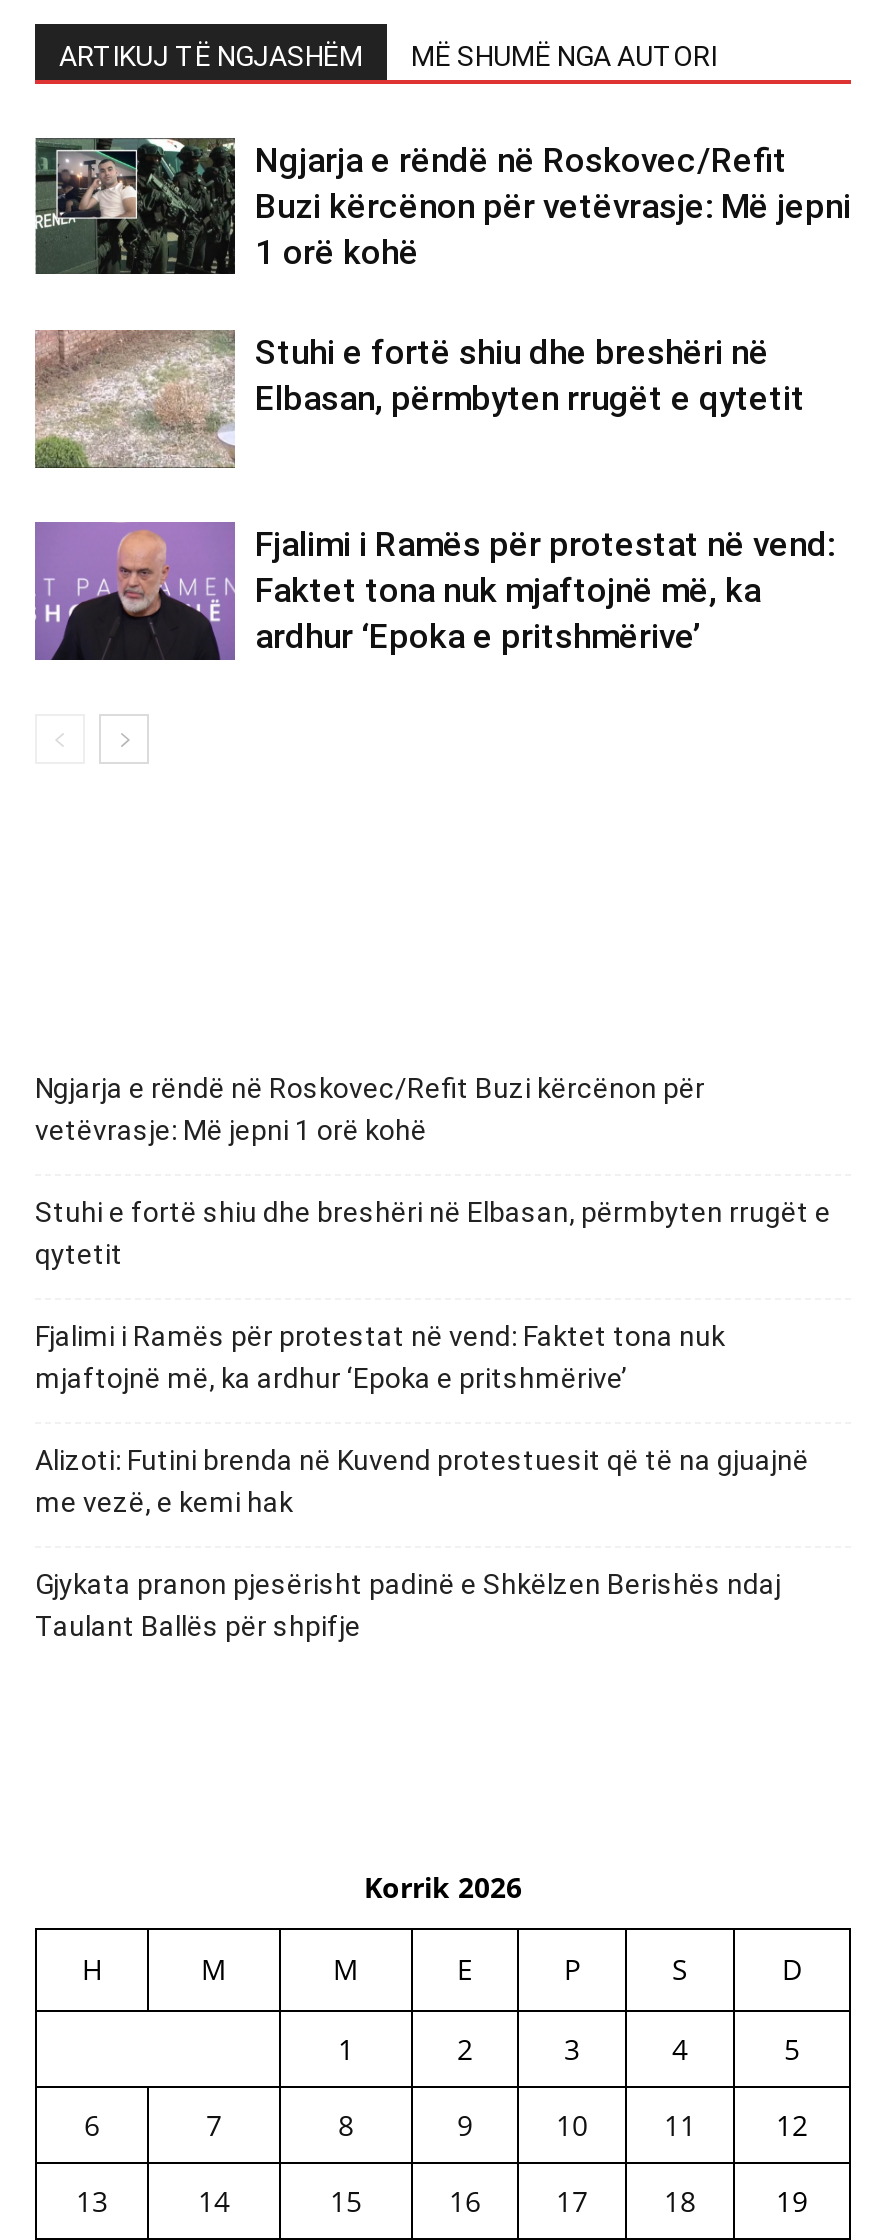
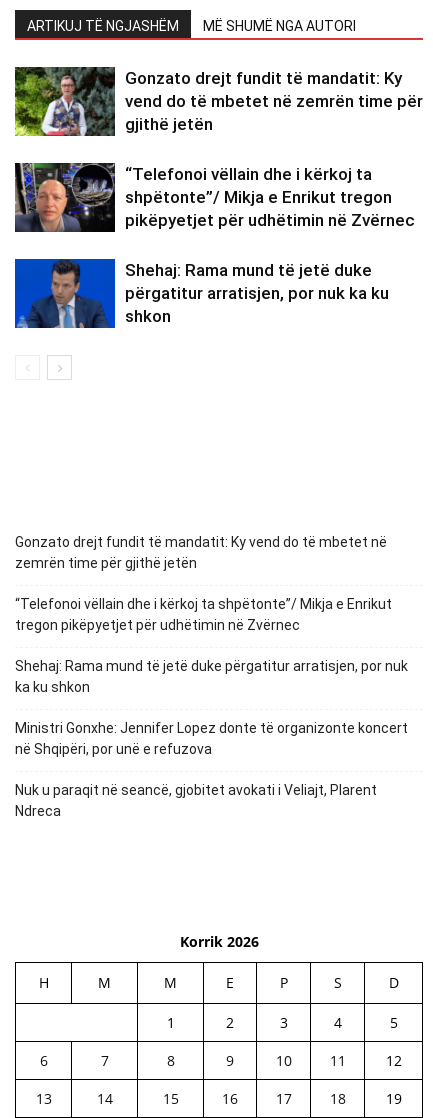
- [image]
- Ngjarja e rëndë në Roskovec/Refit
- Buzi kërcënon për vetëvrasje: Më jepni
- 1 orë kohë
+ [image]
+ Gonzato drejt fundit të mandatit: Ky
+ vend do të mbetet në zemrën time për
+ gjithë jetën

- [image]
- Stuhi e fortë shiu dhe breshëri në
- Elbasan, përmbyten rrugët e qytetit
+ [image]
+ “Telefonoi vëllain dhe i kërkoj ta
+ shpëtonte”/ Mikja e Enrikut tregon
+ pikëpyetjet për udhëtimin në Zvërnec

- [image]
- Fjalimi i Ramës për protestat në vend:
- Faktet tona nuk mjaftojnë më, ka
- ardhur ‘Epoka e pritshmërive’
+ [image]
+ Shehaj: Rama mund të jetë duke
+ përgatitur arratisjen, por nuk ka ku
+ shkon

- Ngjarja e rëndë në Roskovec/Refit Buzi kërcënon për
- vetëvrasje: Më jepni 1 orë kohë
+ Gonzato drejt fundit të mandatit: Ky vend do të mbetet në
+ zemrën time për gjithë jetën

- Stuhi e fortë shiu dhe breshëri në Elbasan, përmbyten rrugët e
- qytetit
+ “Telefonoi vëllain dhe i kërkoj ta shpëtonte”/ Mikja e Enrikut
+ tregon pikëpyetjet për udhëtimin në Zvërnec

- Fjalimi i Ramës për protestat në vend: Faktet tona nuk
- mjaftojnë më, ka ardhur ‘Epoka e pritshmërive’
+ Shehaj: Rama mund të jetë duke përgatitur arratisjen, por nuk
+ ka ku shkon

- Alizoti: Futini brenda në Kuvend protestuesit që të na gjuajnë
- me vezë, e kemi hak
+ Ministri Gonxhe: Jennifer Lopez donte të organizonte koncert
+ në Shqipëri, por unë e refuzova

- Gjykata pranon pjesërisht padinë e Shkëlzen Berishës ndaj
- Taulant Ballës për shpifje
+ Nuk u paraqit në seancë, gjobitet avokati i Veliajt, Plarent
+ Ndreca
